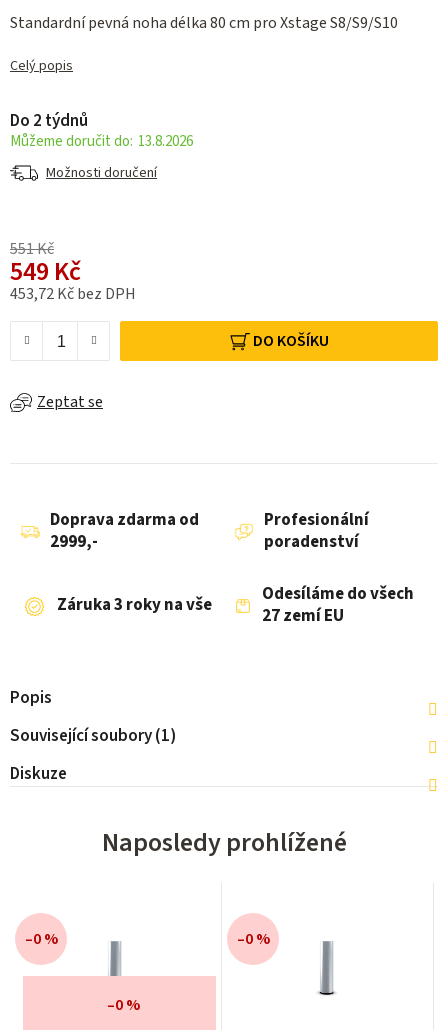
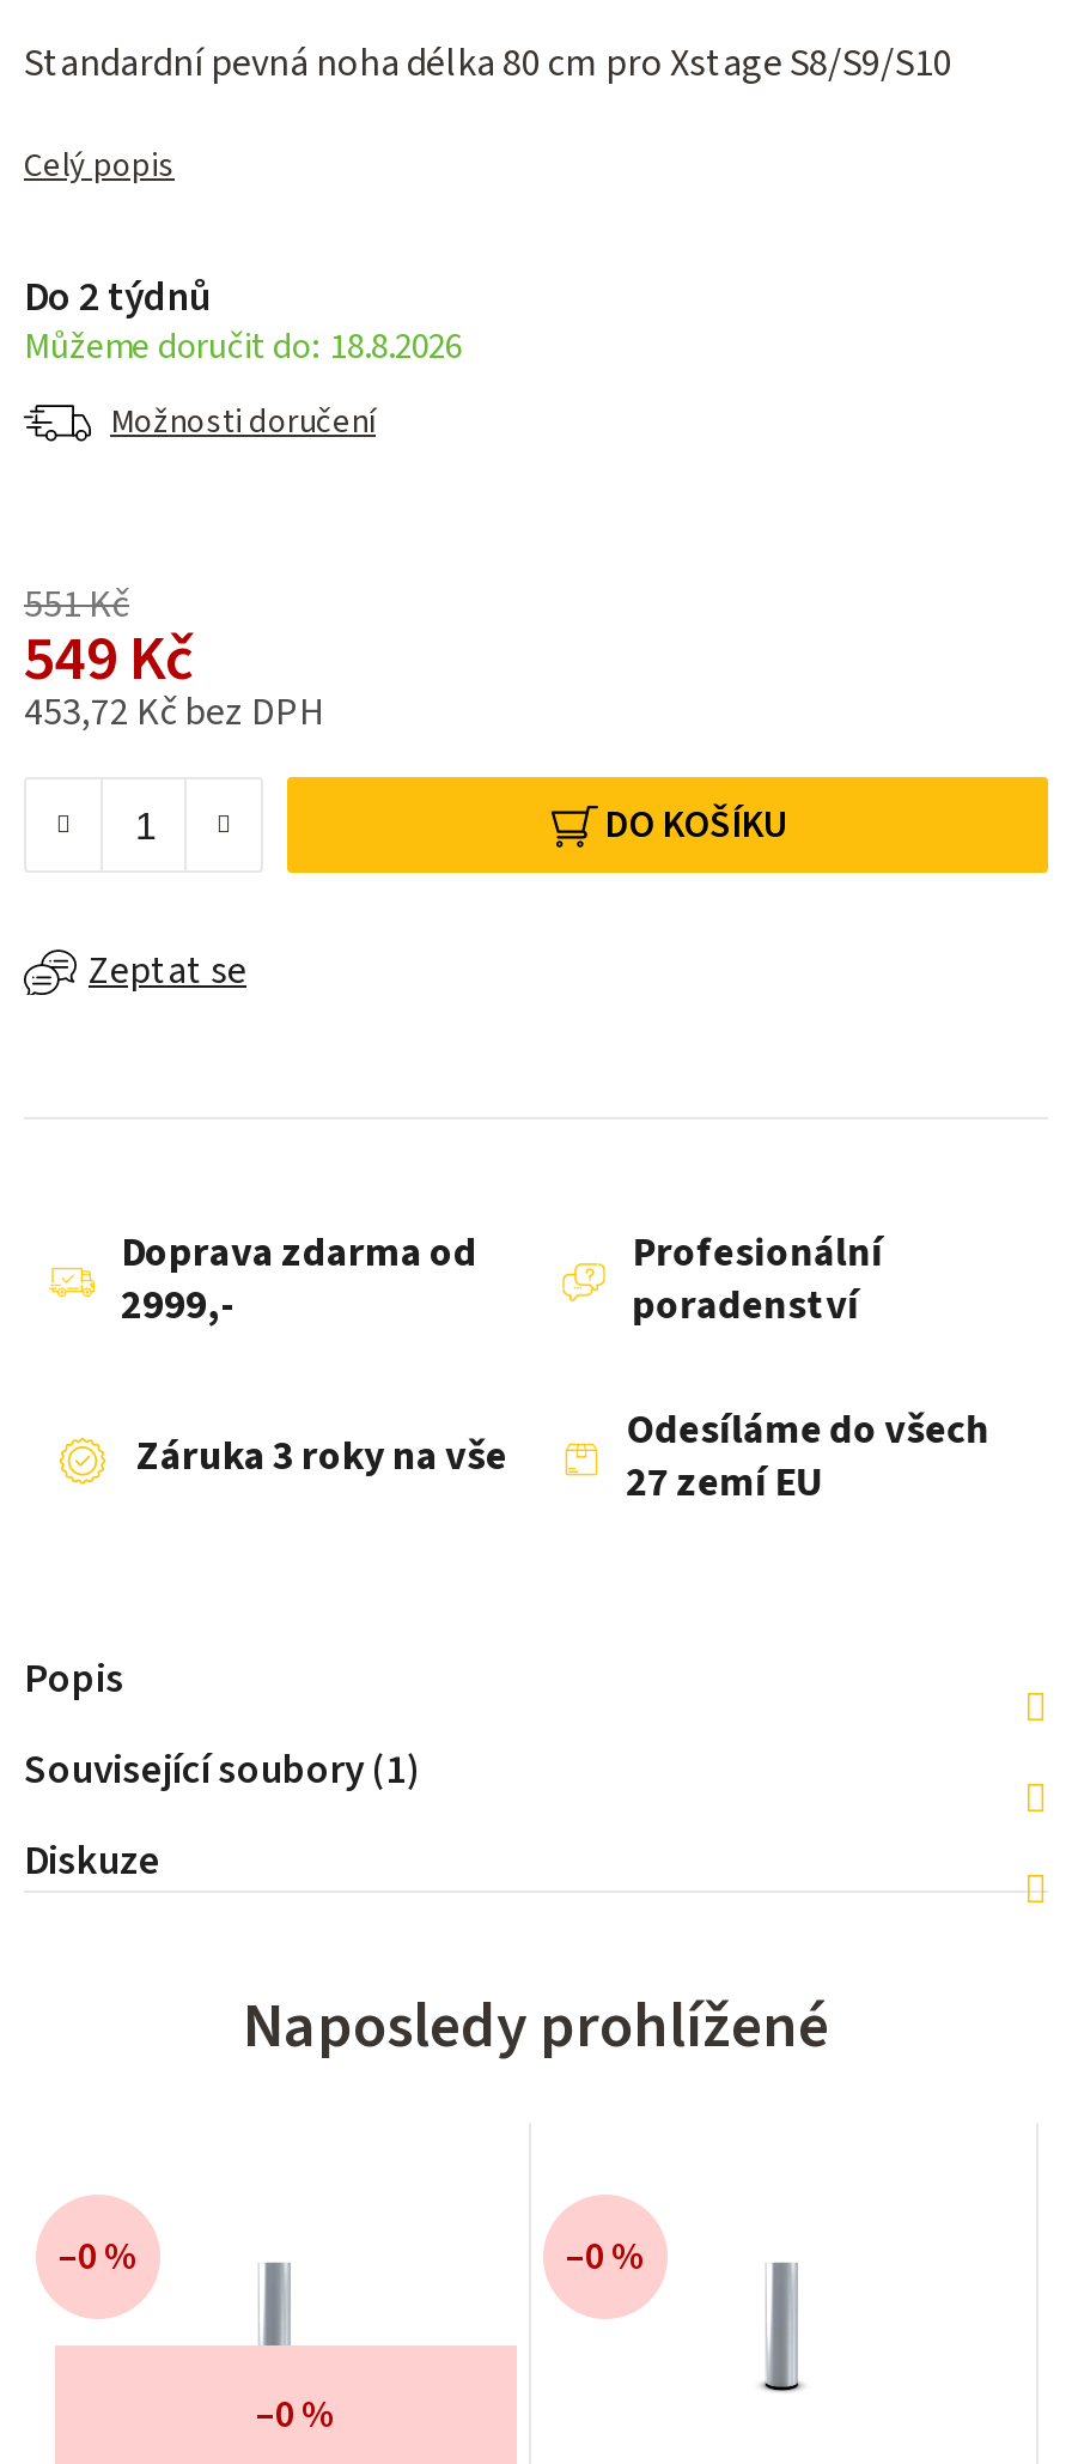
- 13.8.2026
+ 18.8.2026
